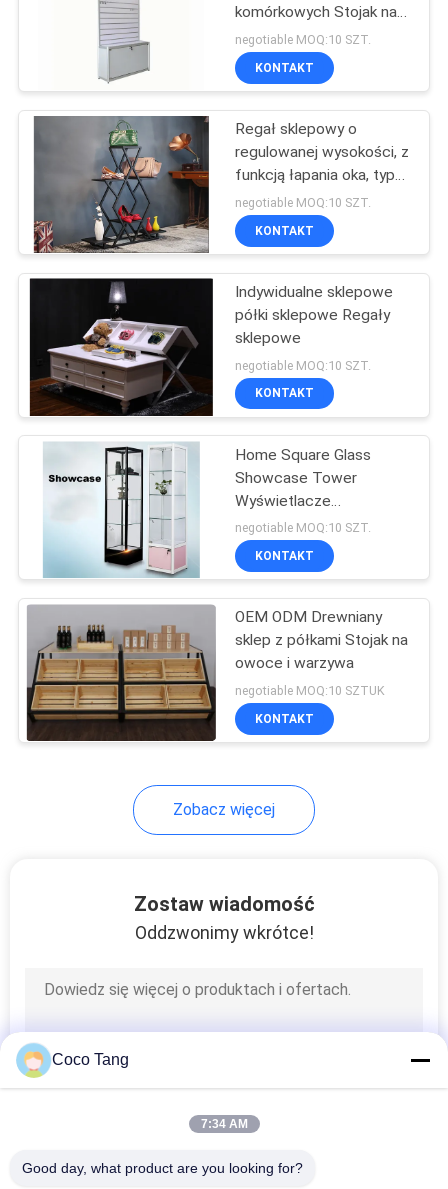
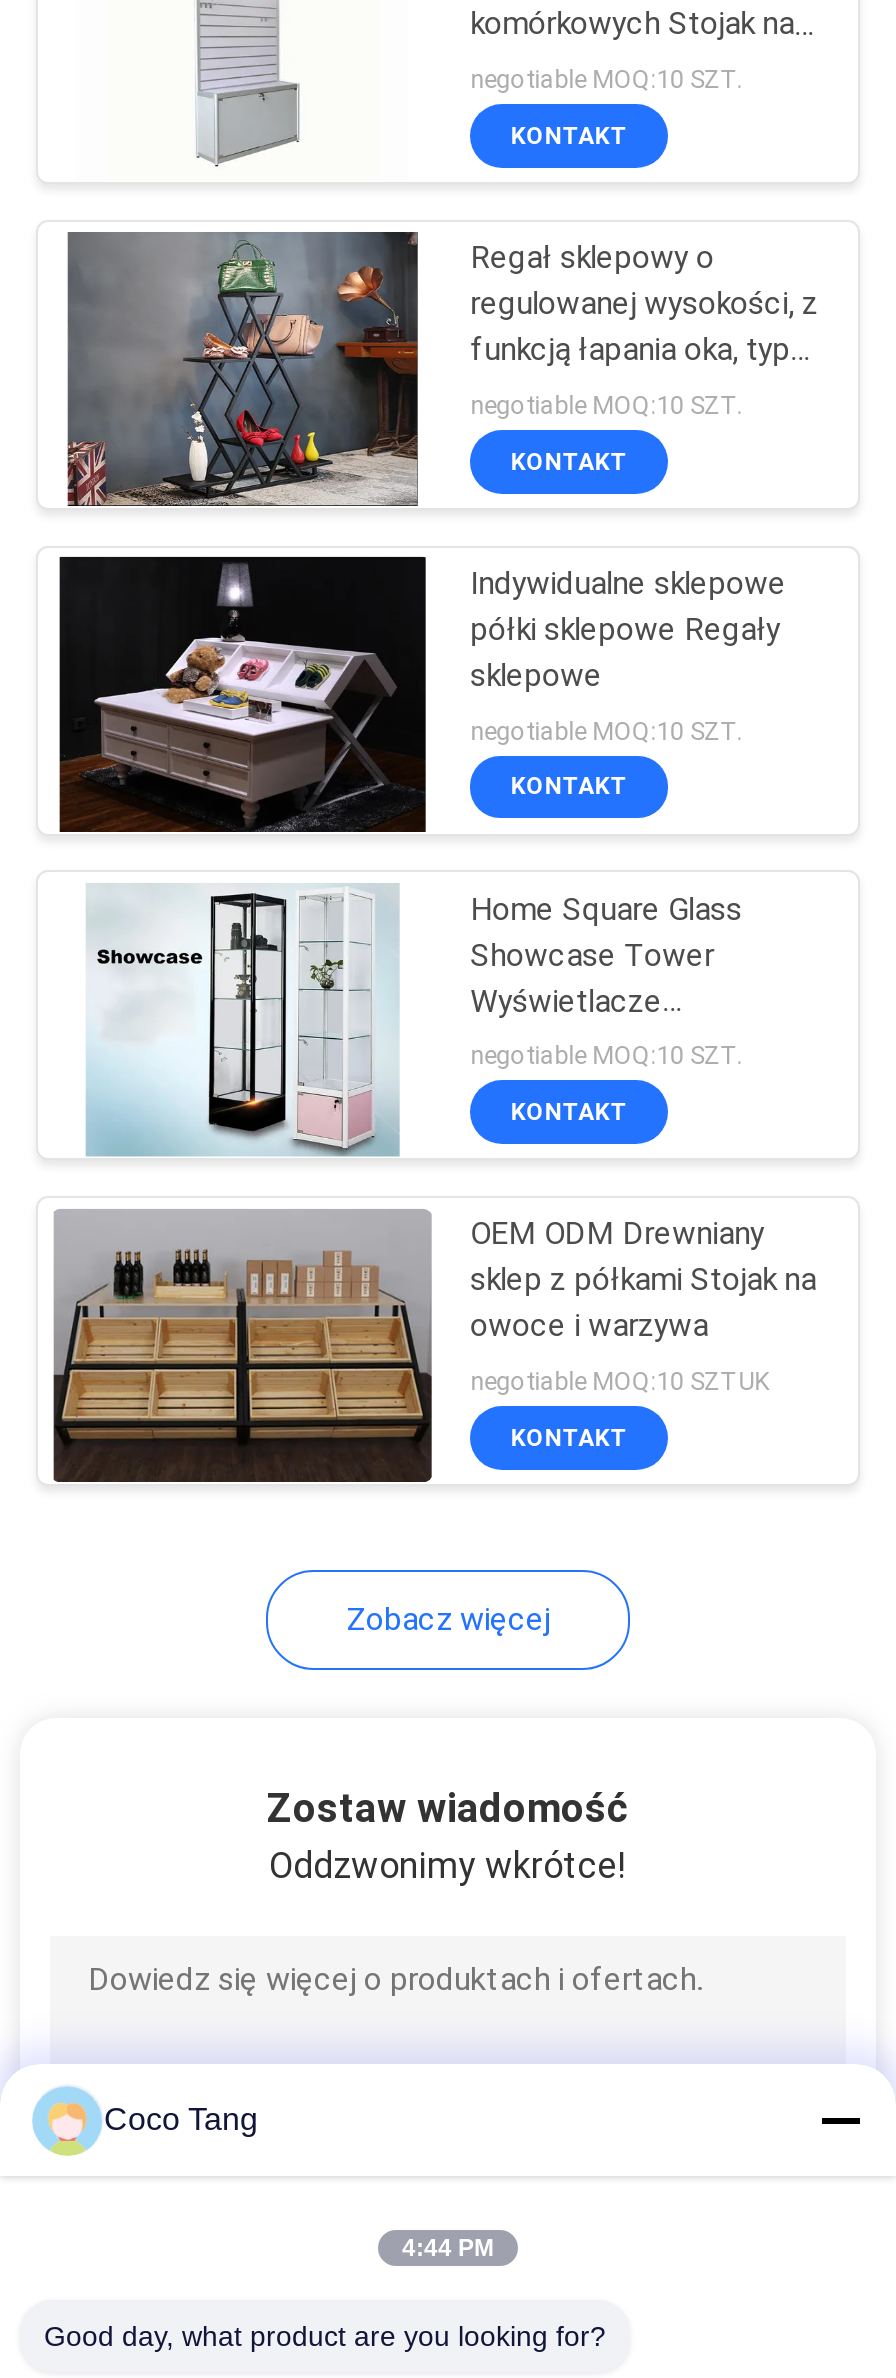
- 7:34 AM
+ 4:44 PM
